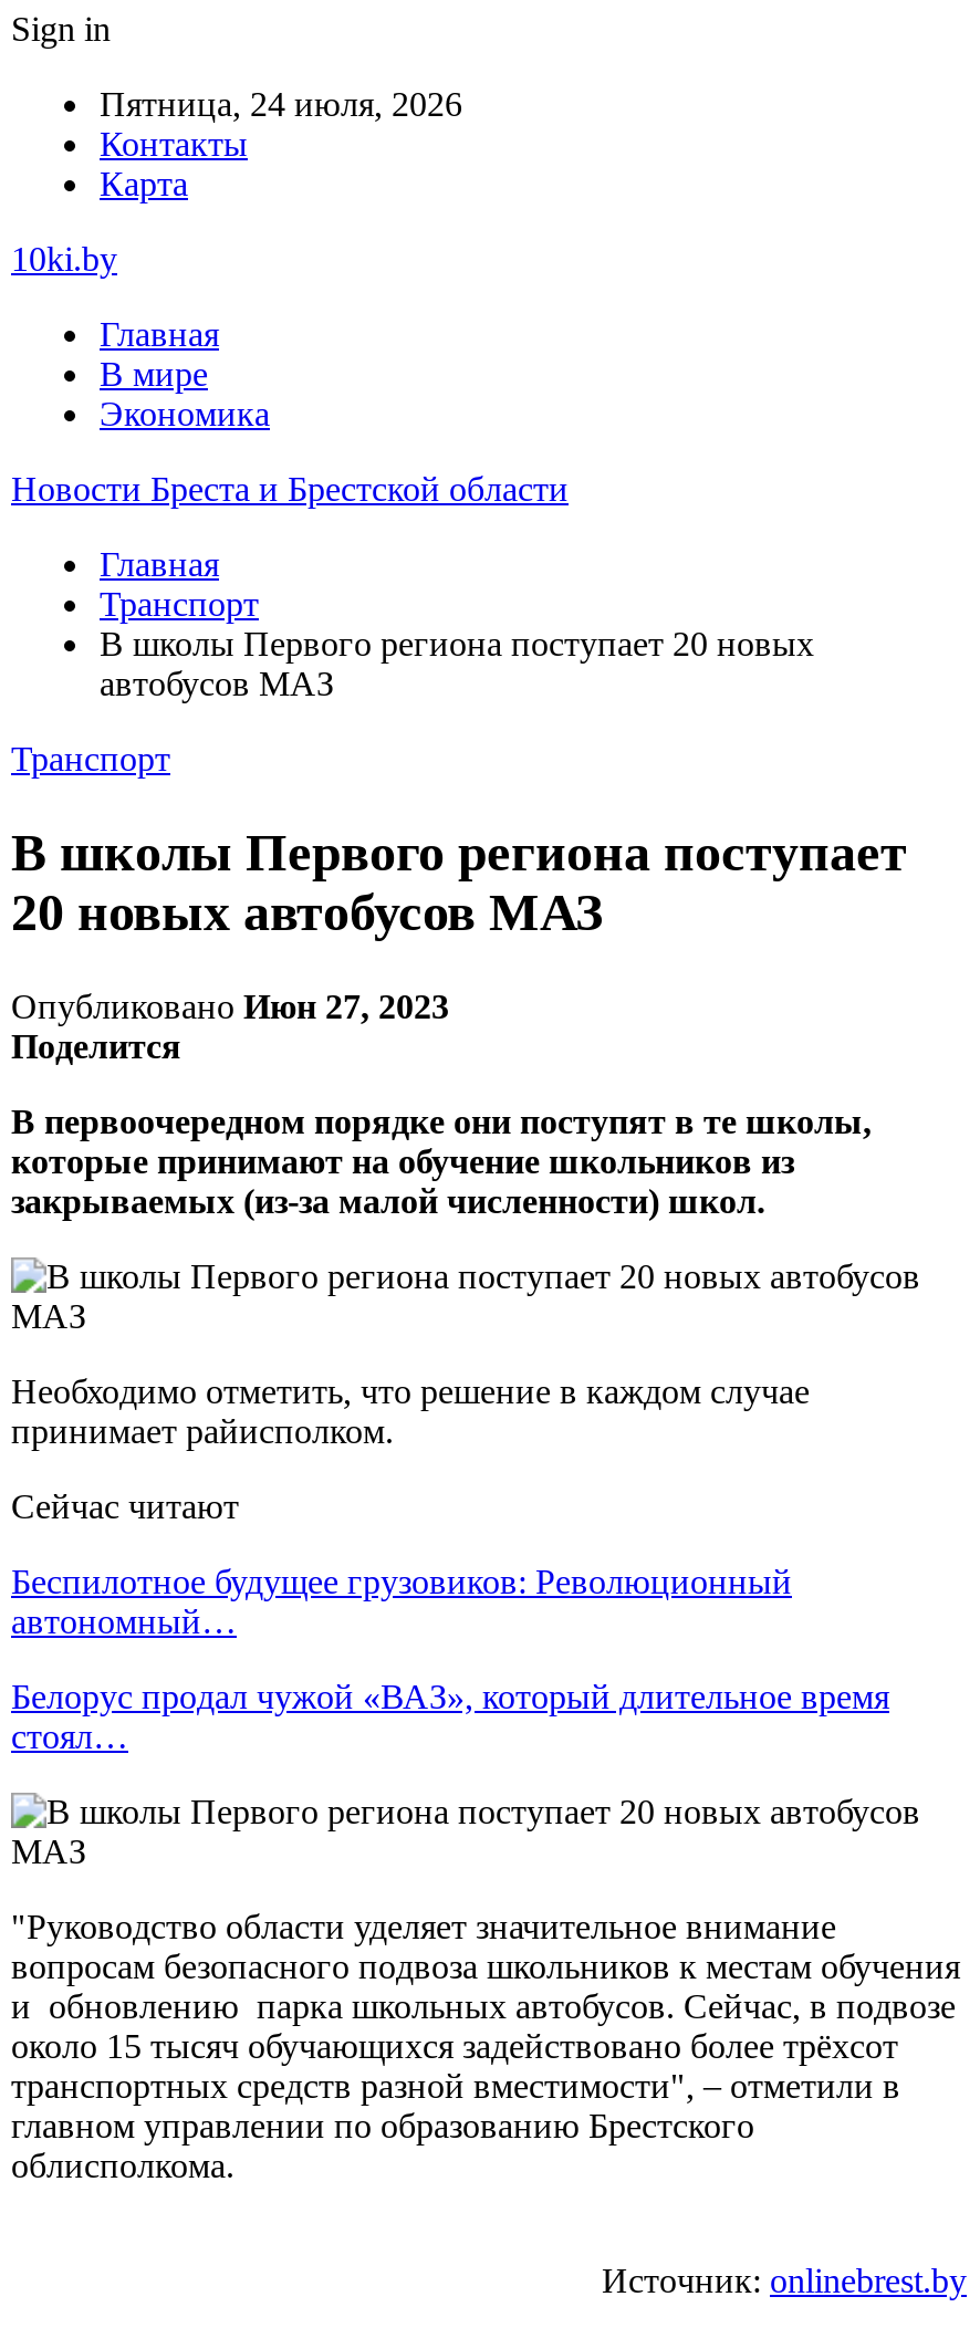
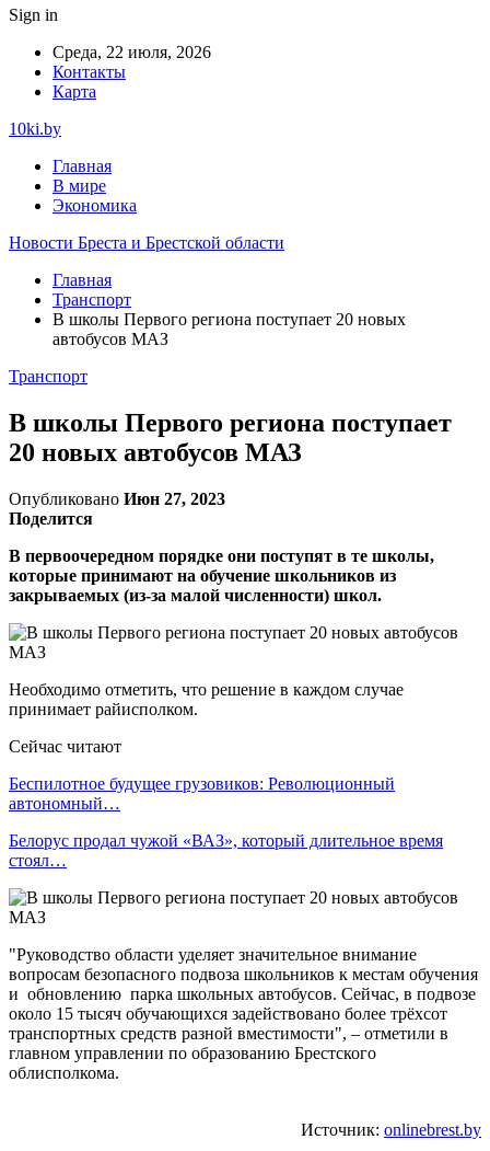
- Пятница, 24 июля, 2026
+ Среда, 22 июля, 2026
